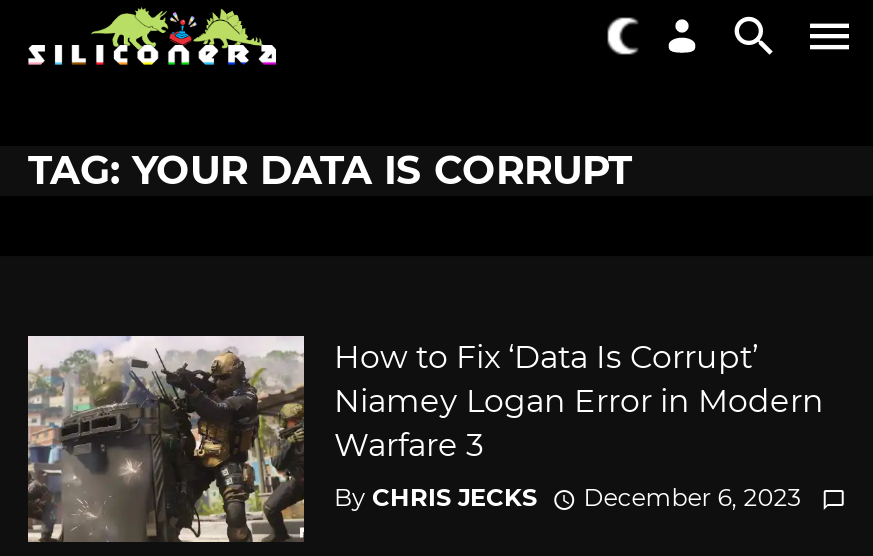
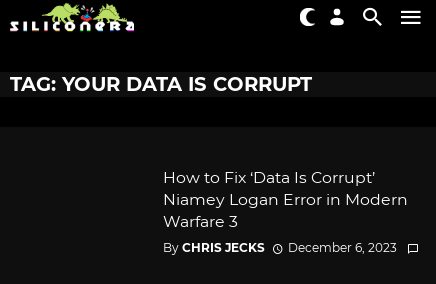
- [image]
